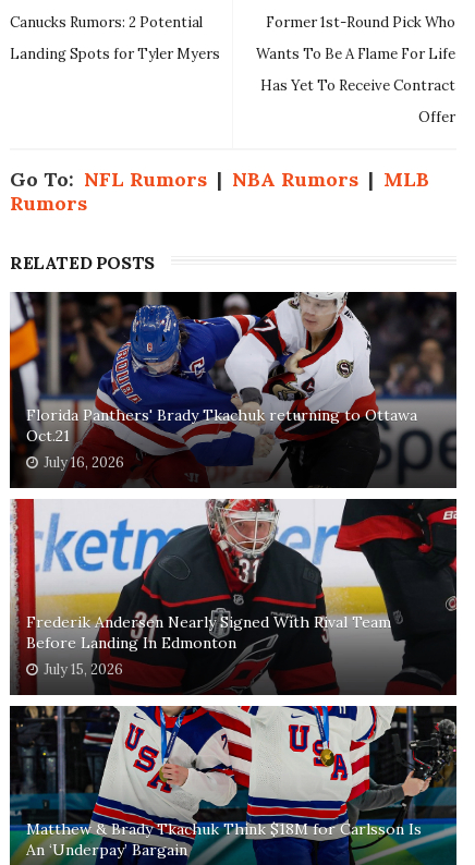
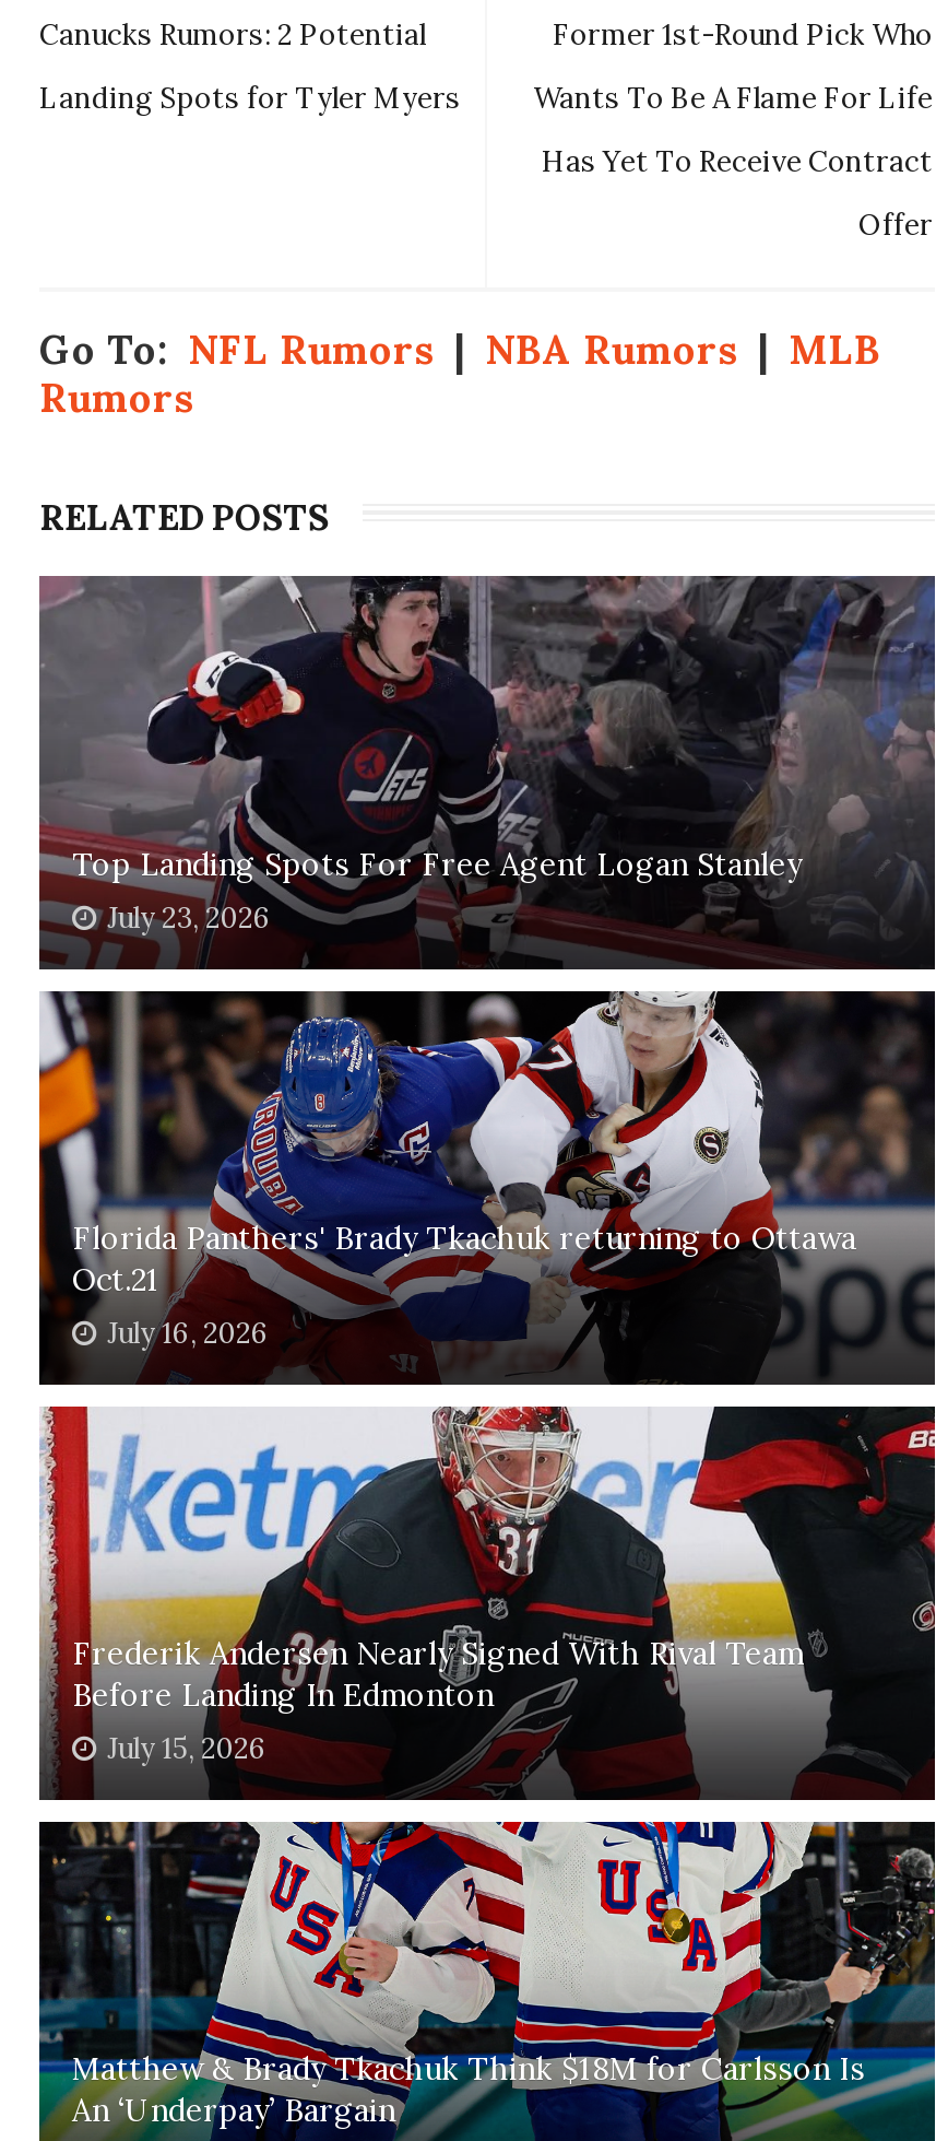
+ [image]
+ Top Landing Spots For Free Agent Logan Stanley
+ July 23, 2026
